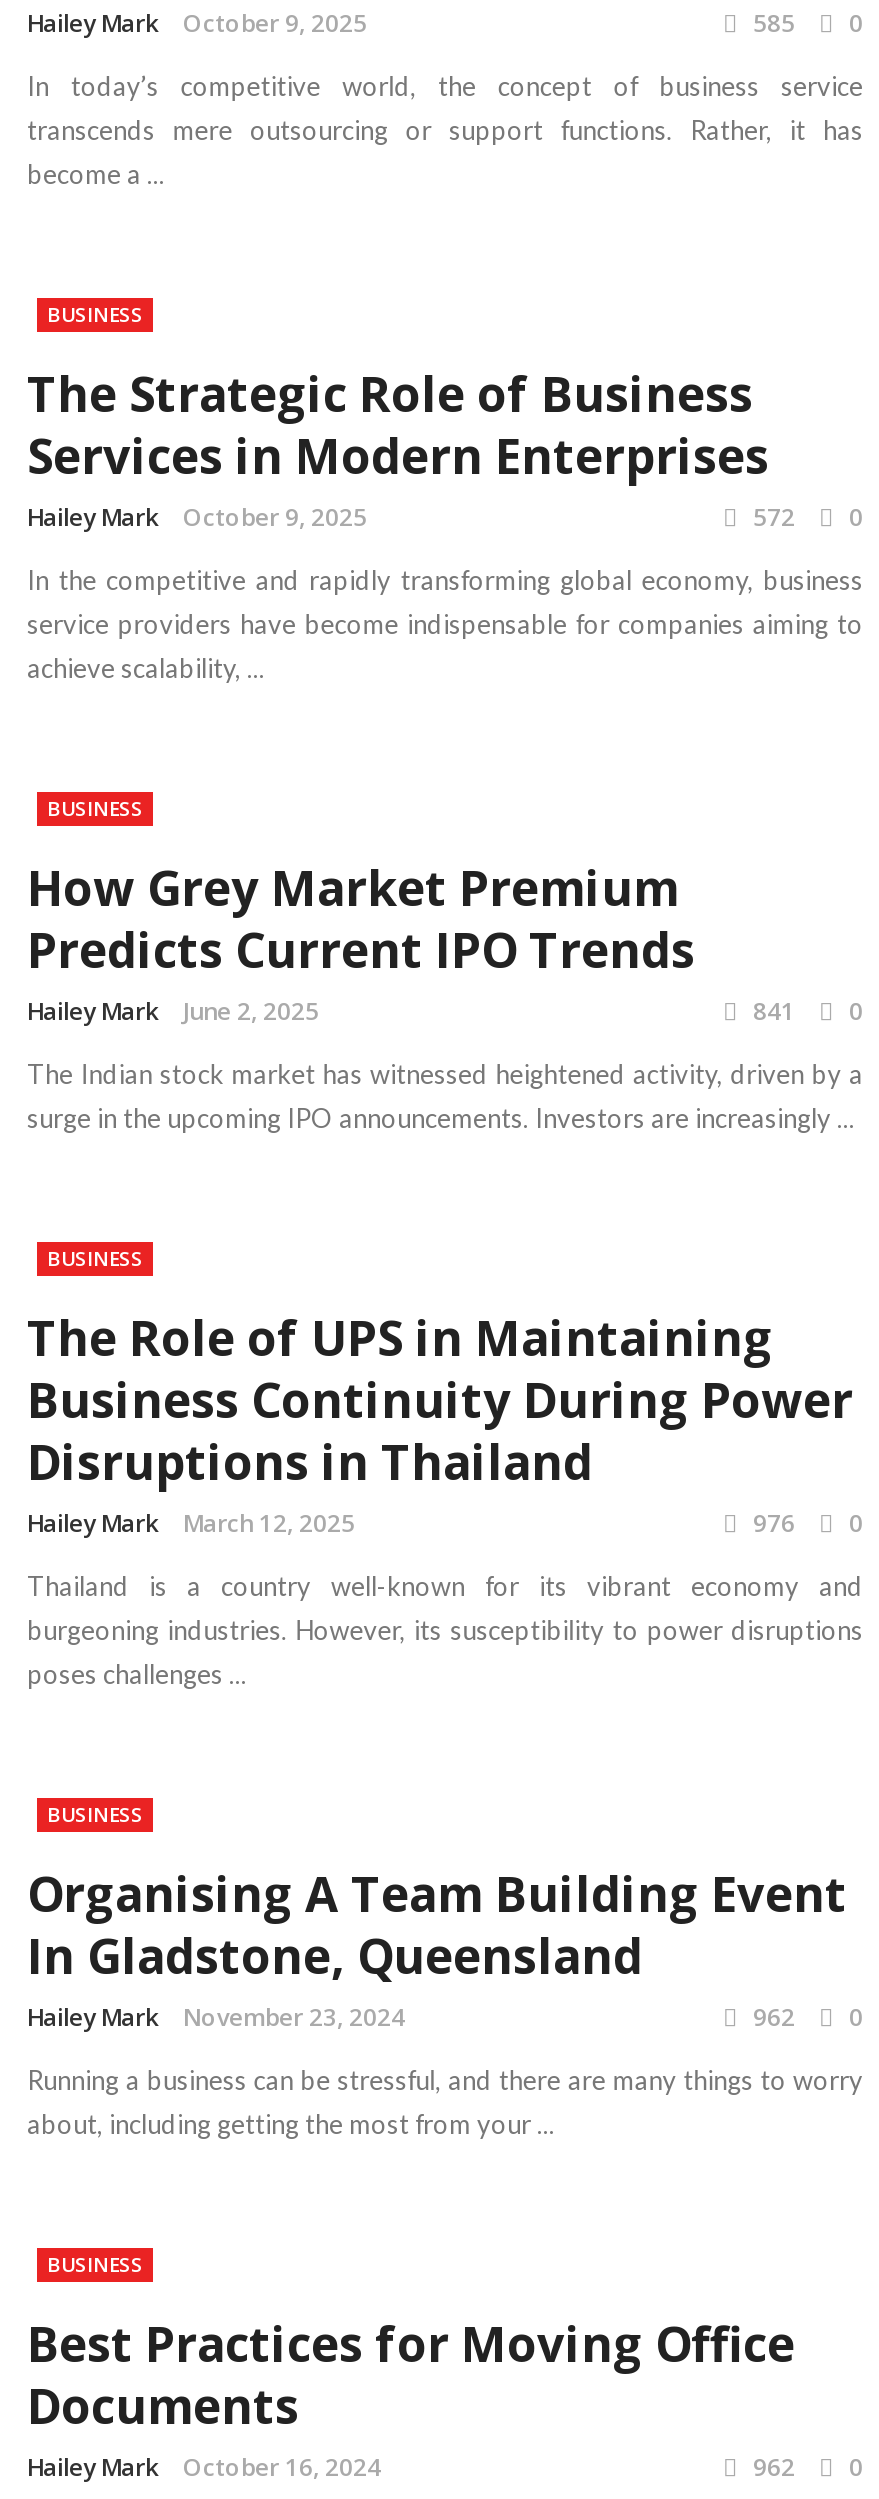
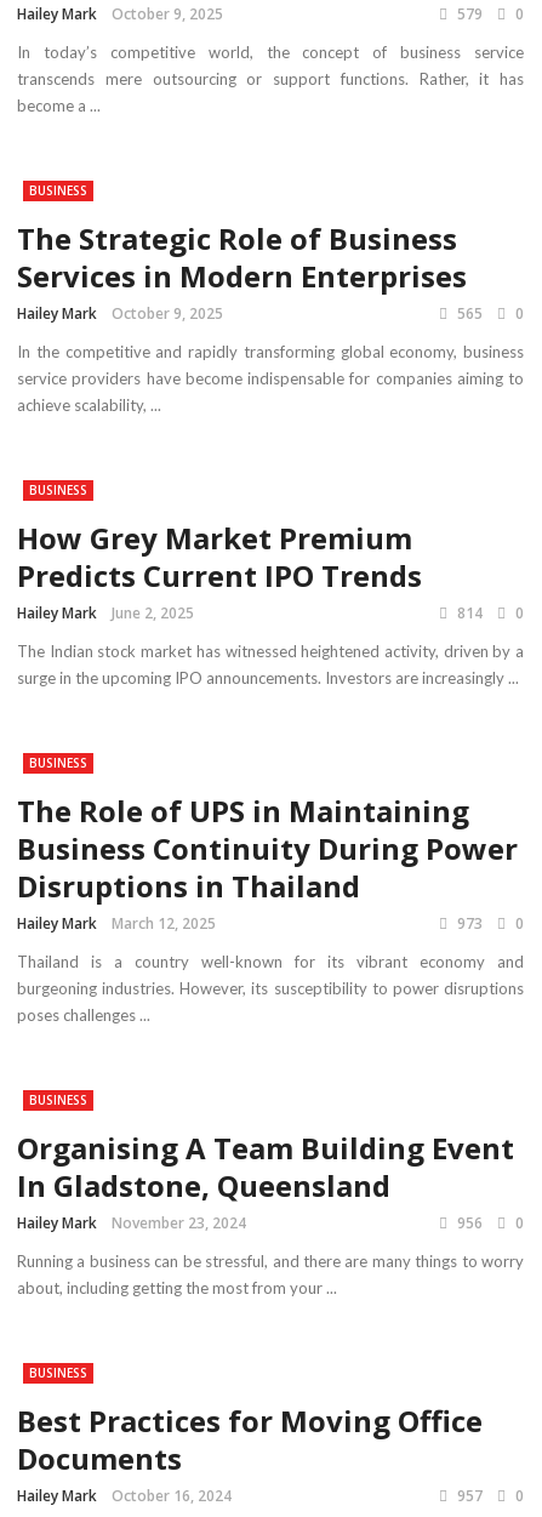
- 585 0
+ 579 0

- 572 0
+ 565 0

- 841 0
+ 814 0

- 976 0
+ 973 0

- 962 0
+ 956 0

- 962 0
+ 957 0
